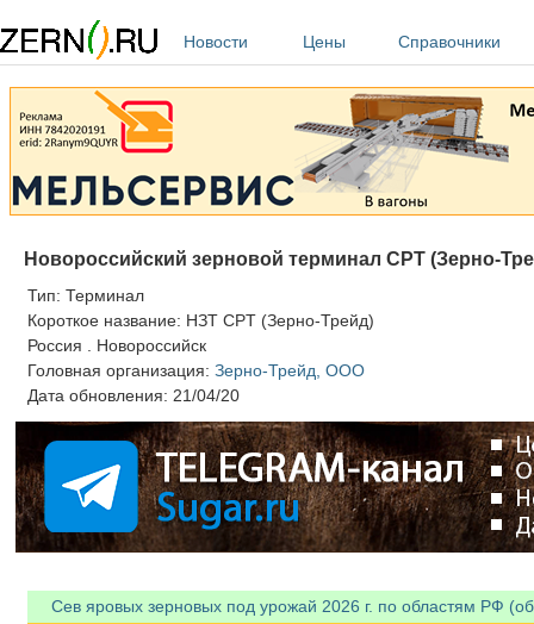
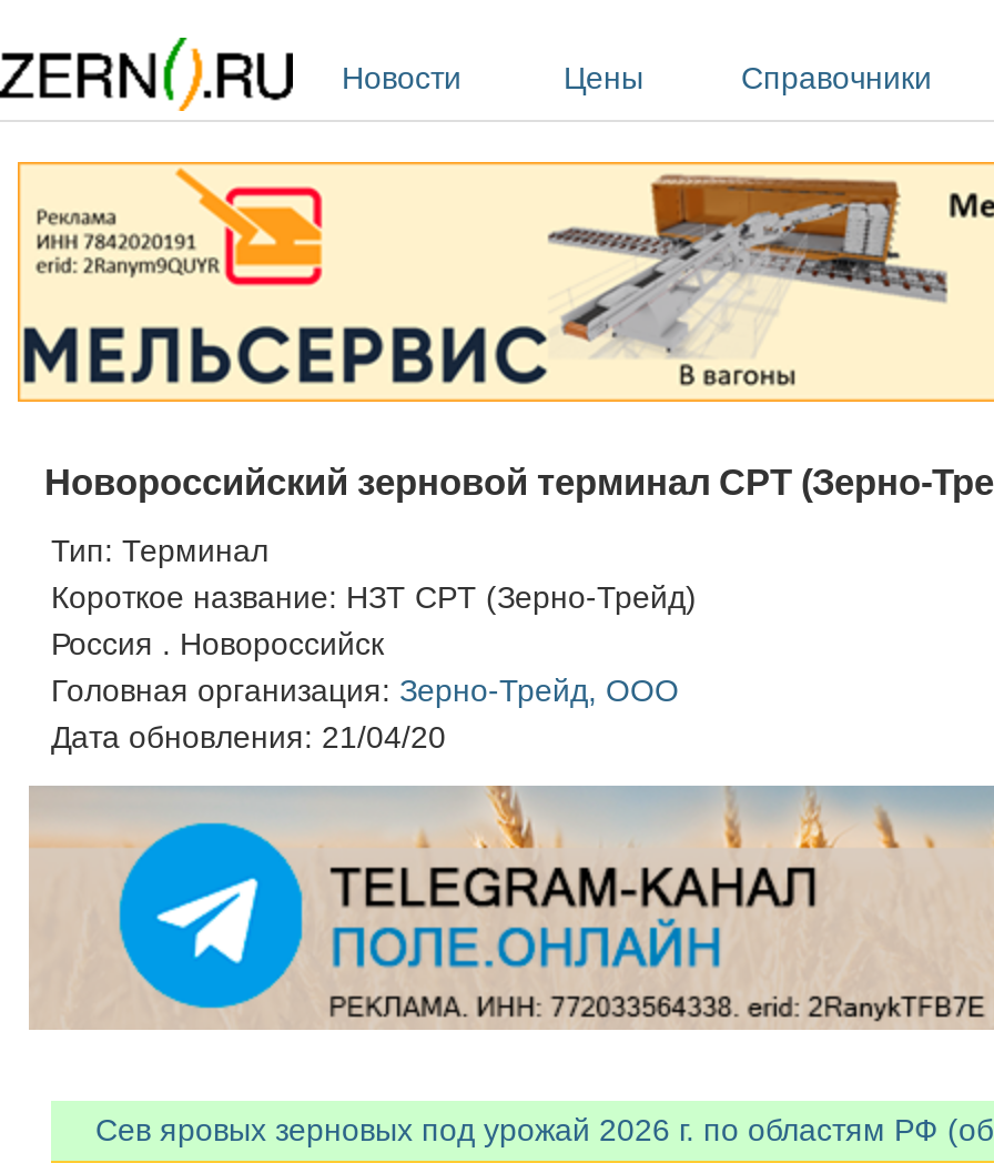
- [image]
+ [image]
